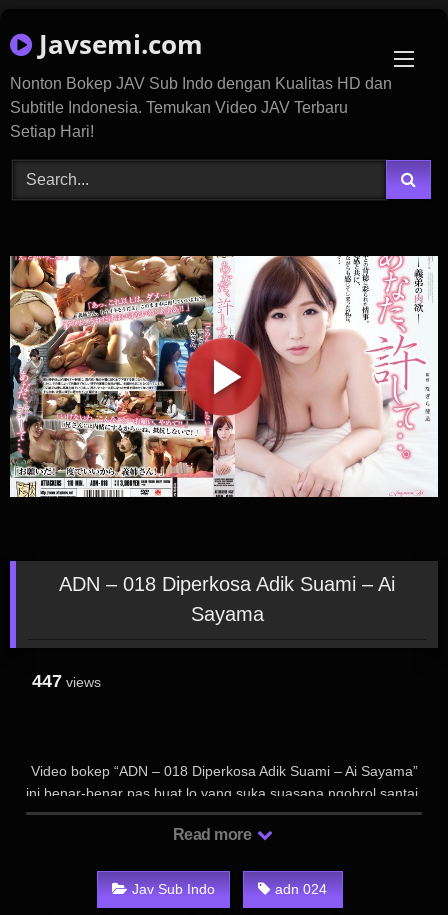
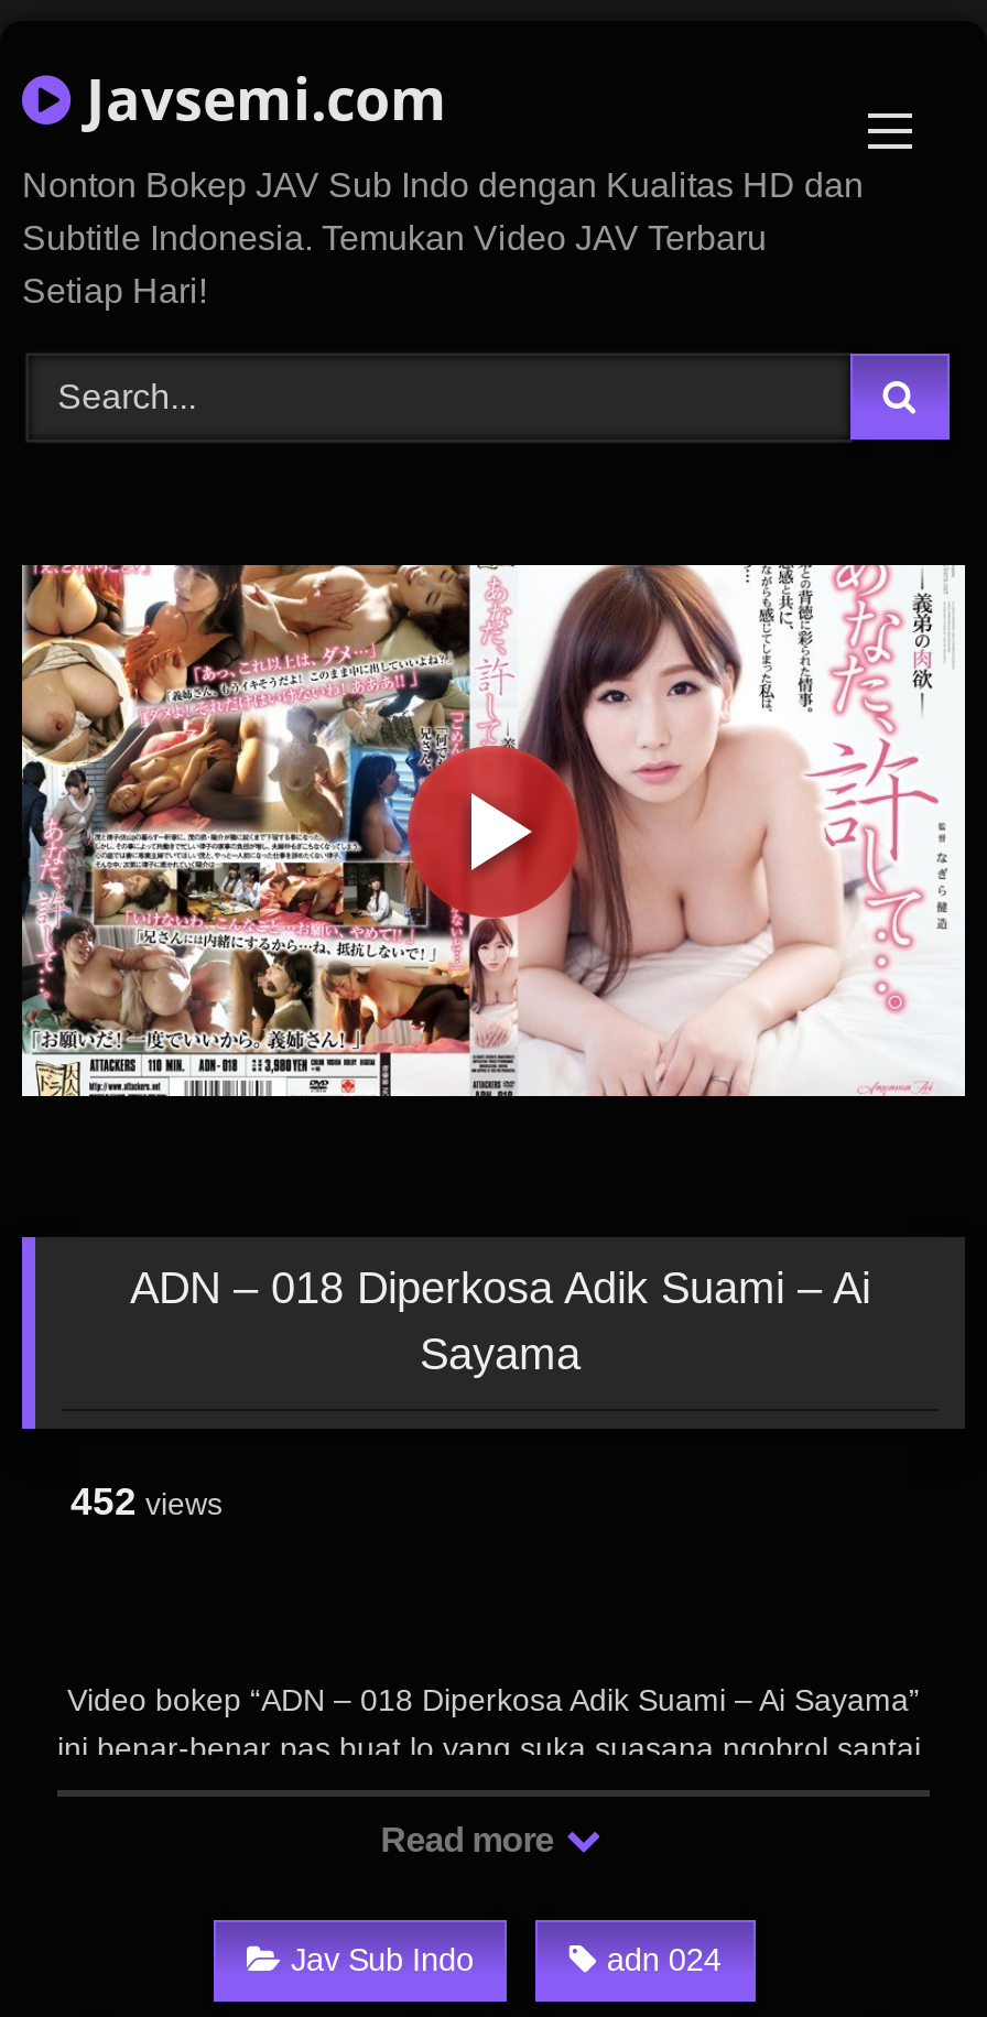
- 447 views
+ 452 views
